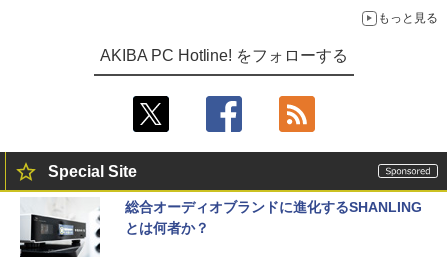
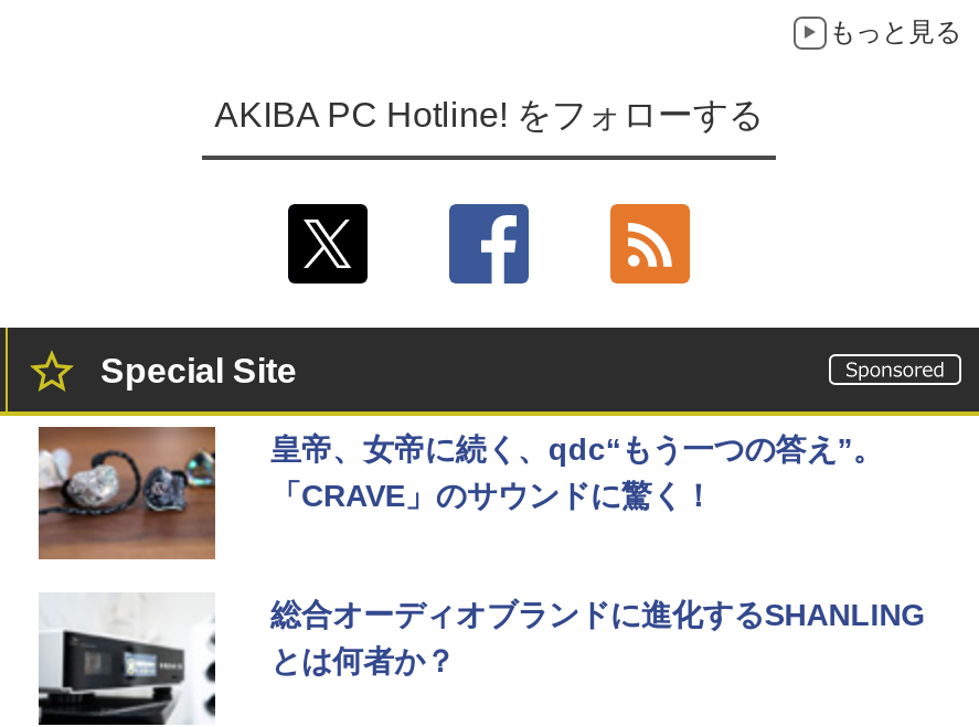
+ [image]
+ 皇帝、女帝に続く、qdc“もう一つの答え”。
+ 「CRAVE」のサウンドに驚く！
